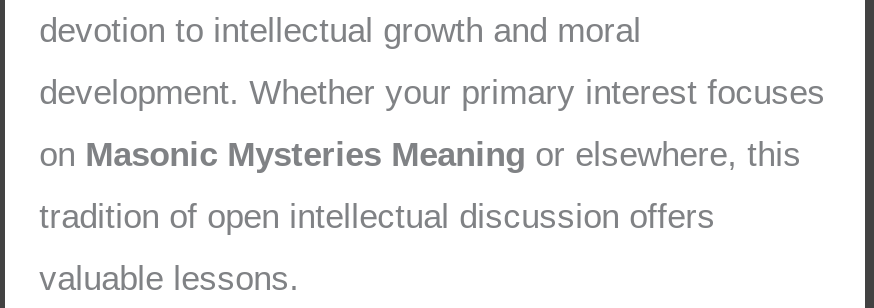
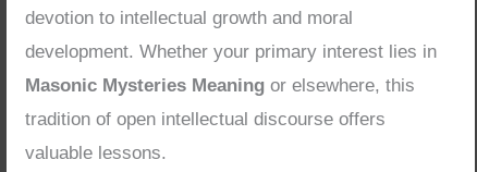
- development. Whether your primary interest focuses
+ development. Whether your primary interest lies in

- on Masonic Mysteries Meaning or elsewhere, this
+ Masonic Mysteries Meaning or elsewhere, this

- tradition of open intellectual discussion offers
+ tradition of open intellectual discourse offers
